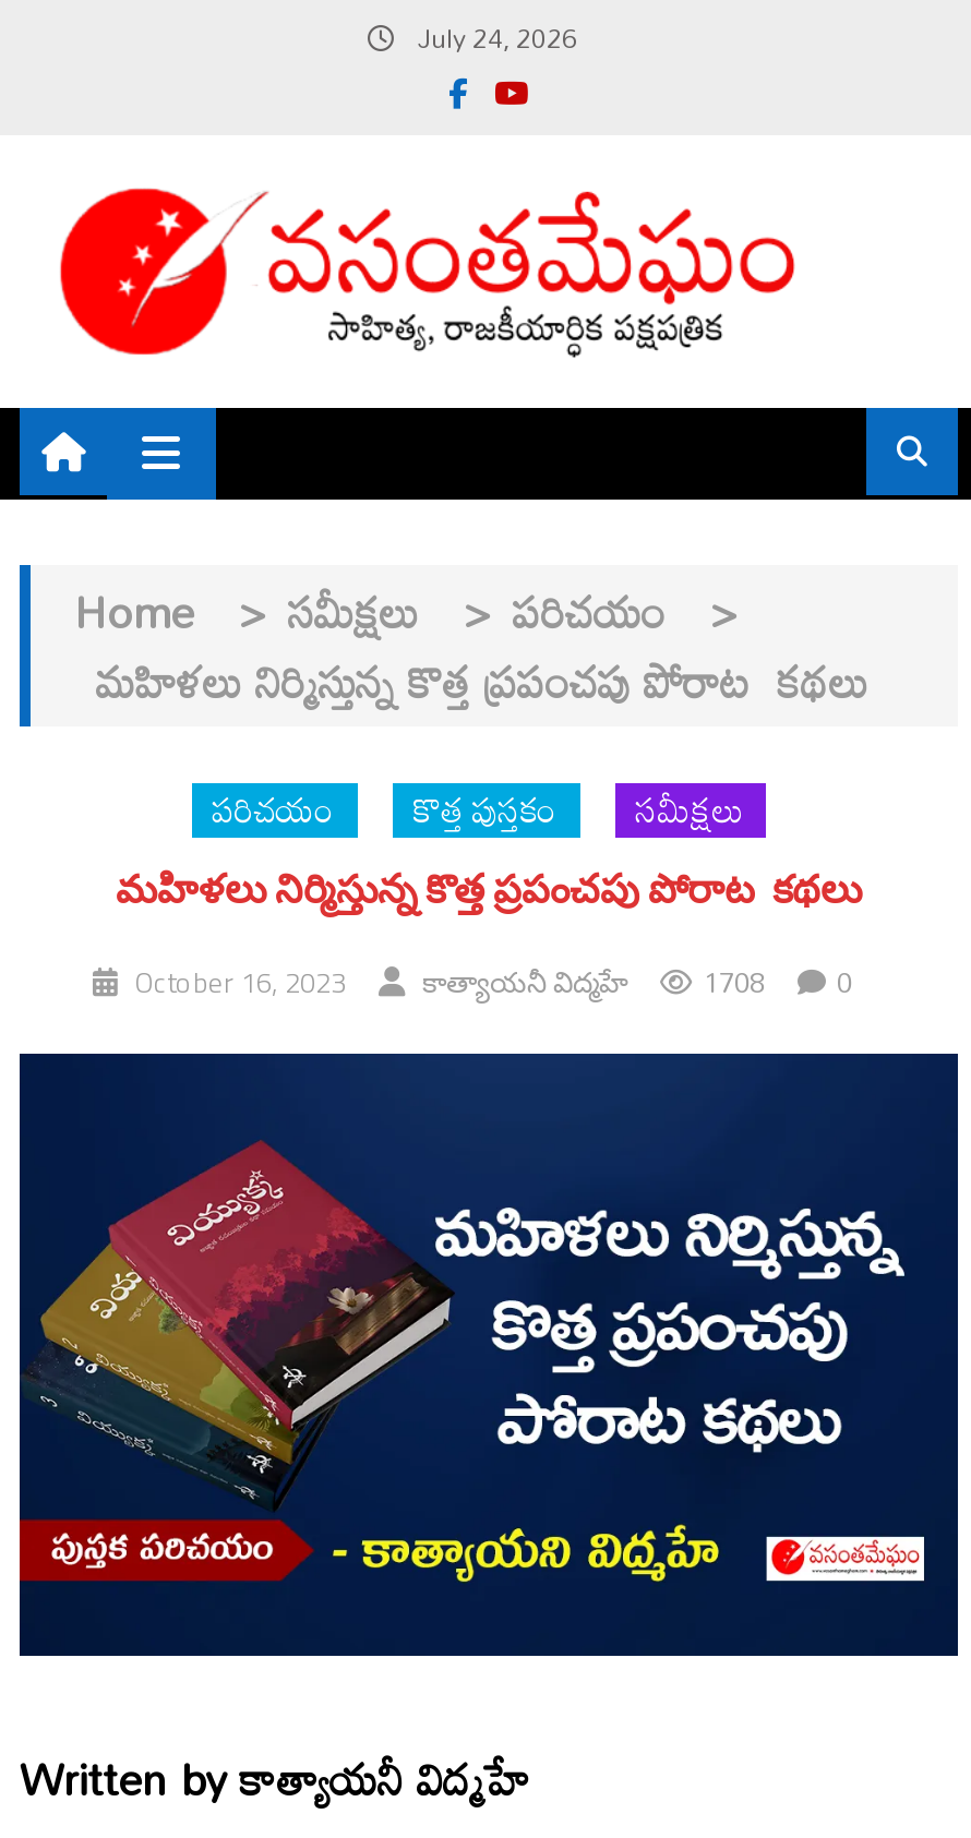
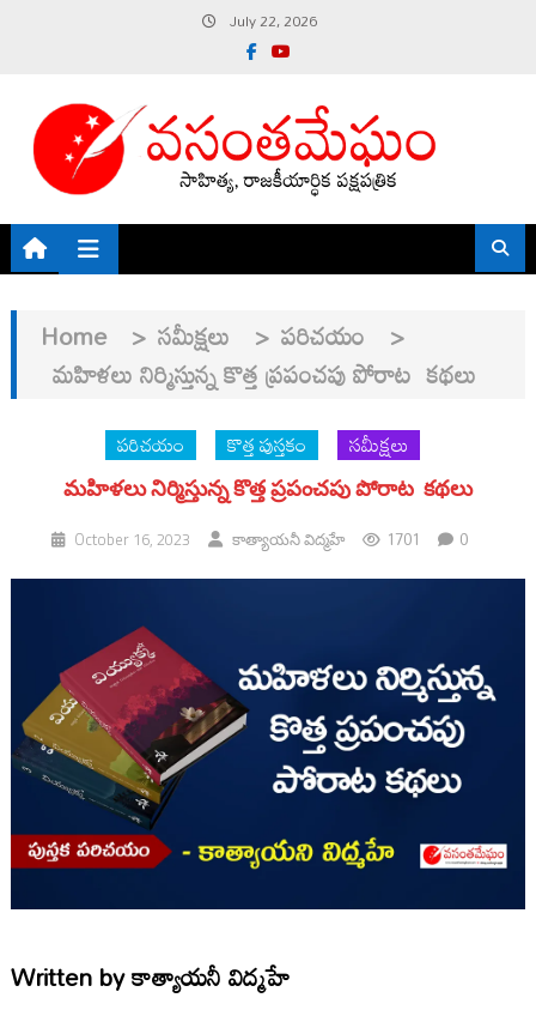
- July 24, 2026
+ July 22, 2026

- October 16, 2023 కాత్యాయనీ విద్మహే 1708 0
+ October 16, 2023 కాత్యాయనీ విద్మహే 1701 0
